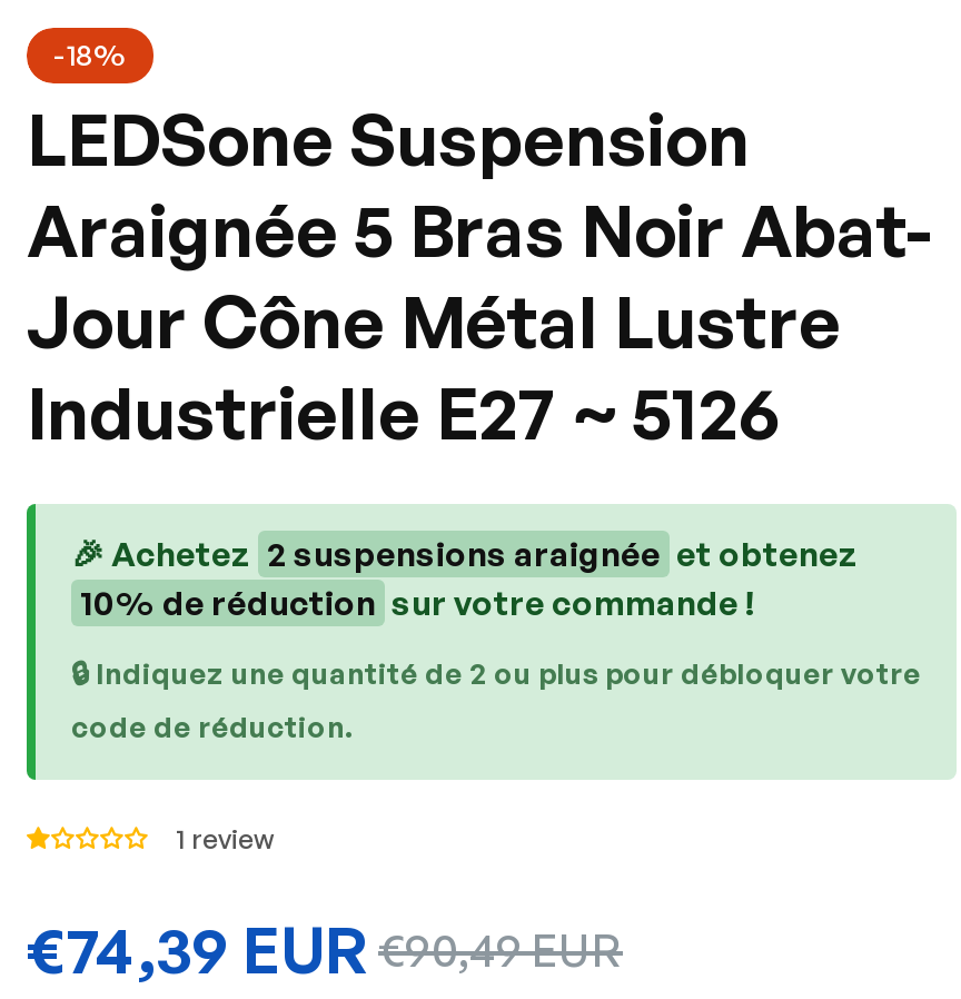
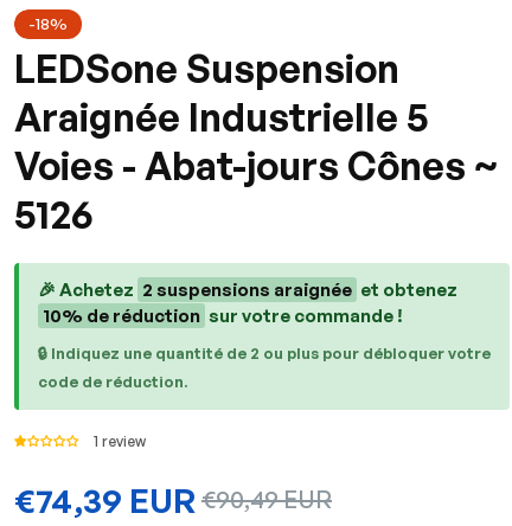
- Araignée 5 Bras Noir Abat-
- Jour Cône Métal Lustre
- Industrielle E27 ~ 5126
+ Araignée Industrielle 5
+ Voies - Abat-jours Cônes ~
+ 5126
